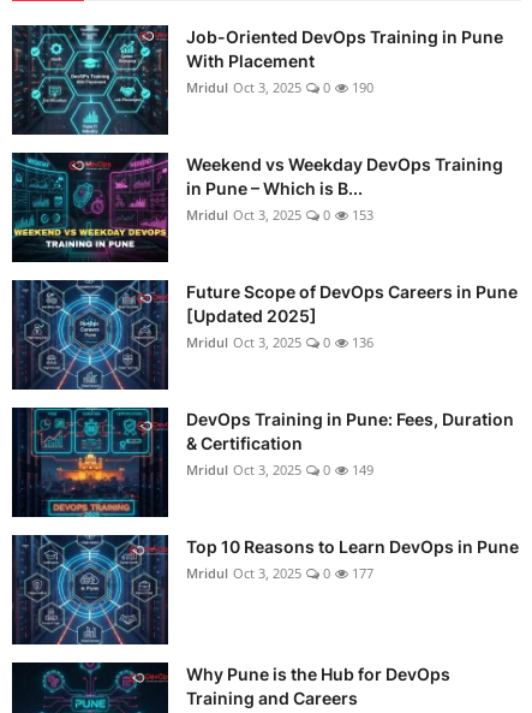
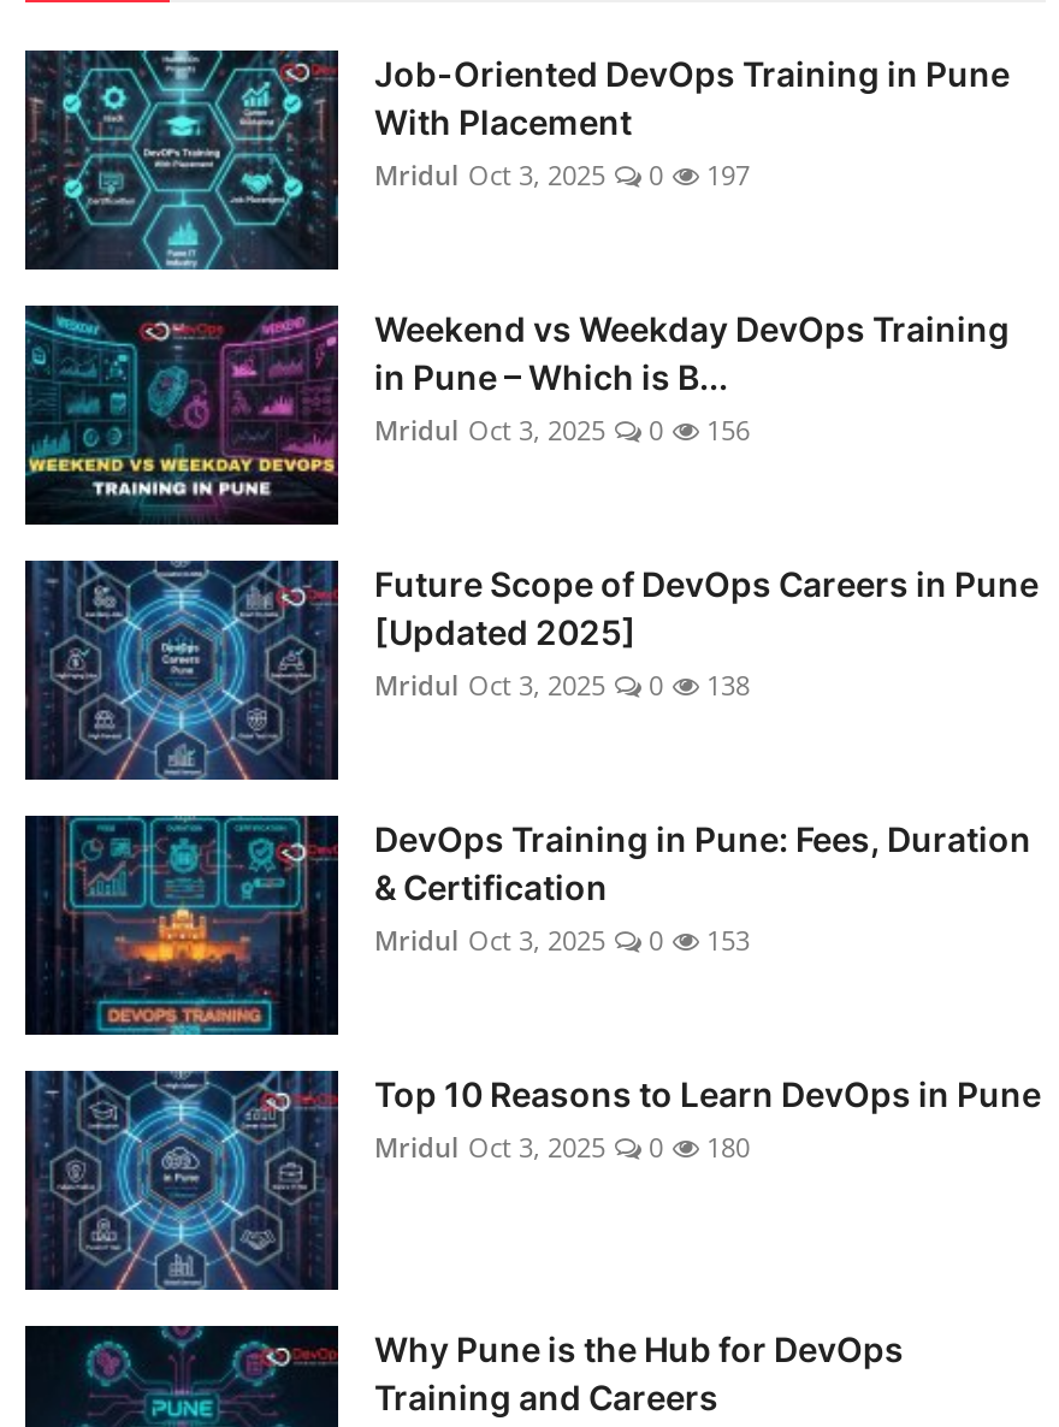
- Mridul Oct 3, 2025 0 190
+ Mridul Oct 3, 2025 0 197

- Mridul Oct 3, 2025 0 153
+ Mridul Oct 3, 2025 0 156

- Mridul Oct 3, 2025 0 136
+ Mridul Oct 3, 2025 0 138

- Mridul Oct 3, 2025 0 149
+ Mridul Oct 3, 2025 0 153

- Mridul Oct 3, 2025 0 177
+ Mridul Oct 3, 2025 0 180
